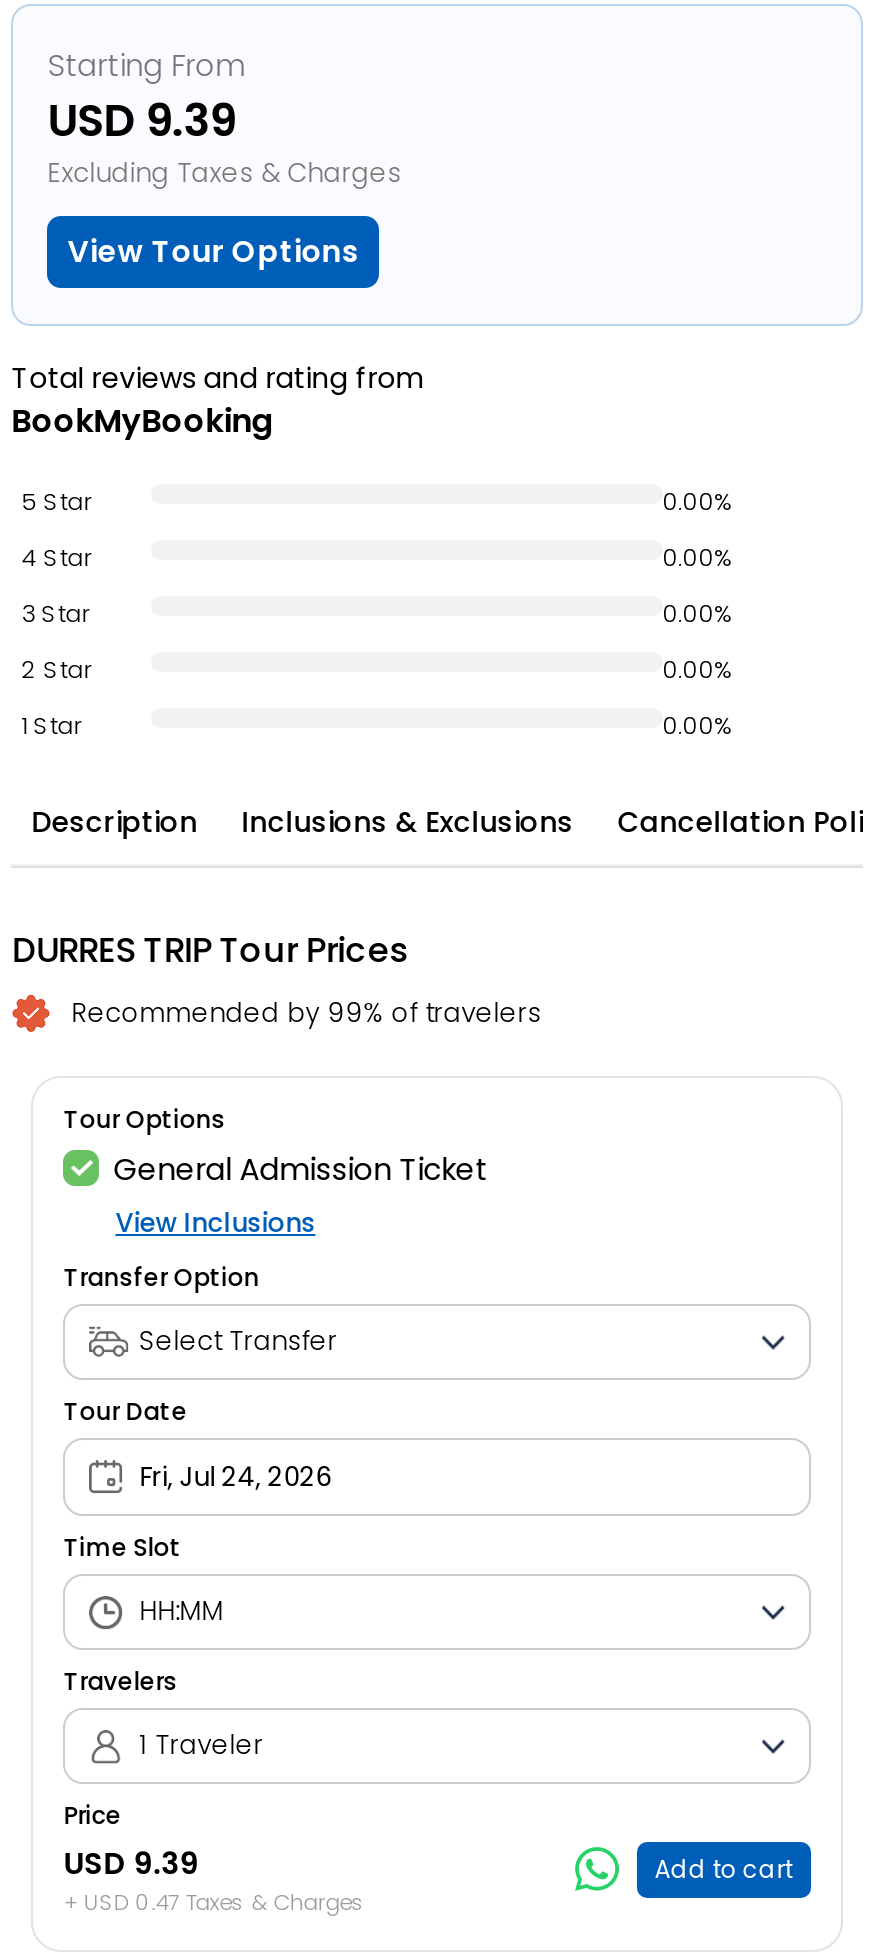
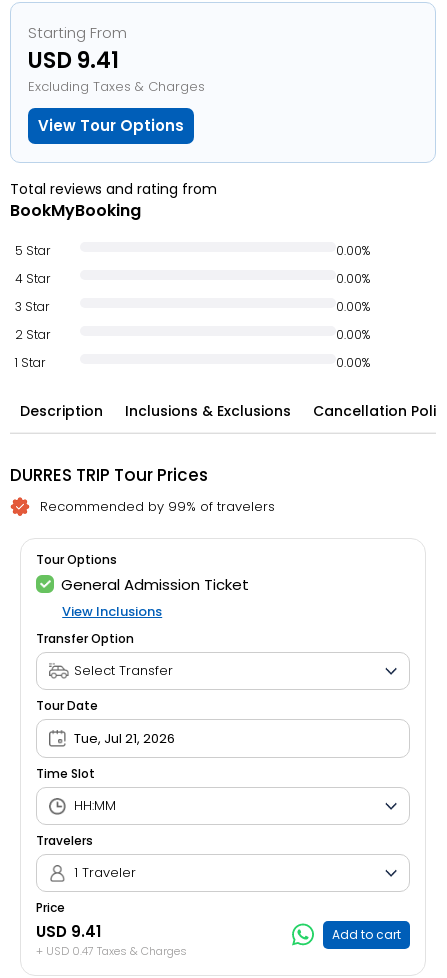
- USD 9.39
+ USD 9.41

- Fri, Jul 24, 2026
+ Tue, Jul 21, 2026

- USD 9.39
+ USD 9.41
